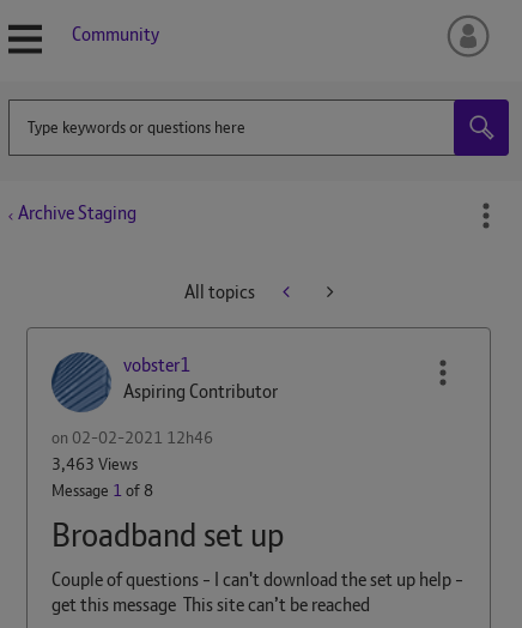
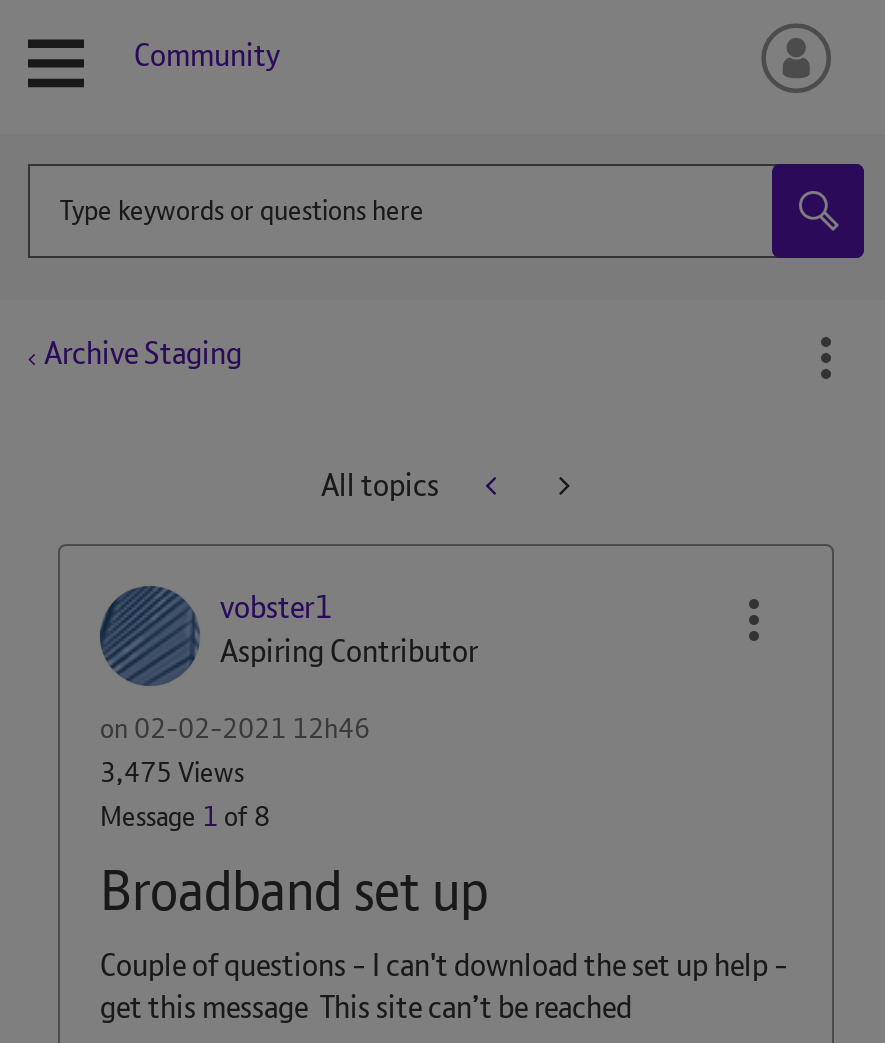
- 3,463 Views
+ 3,475 Views
